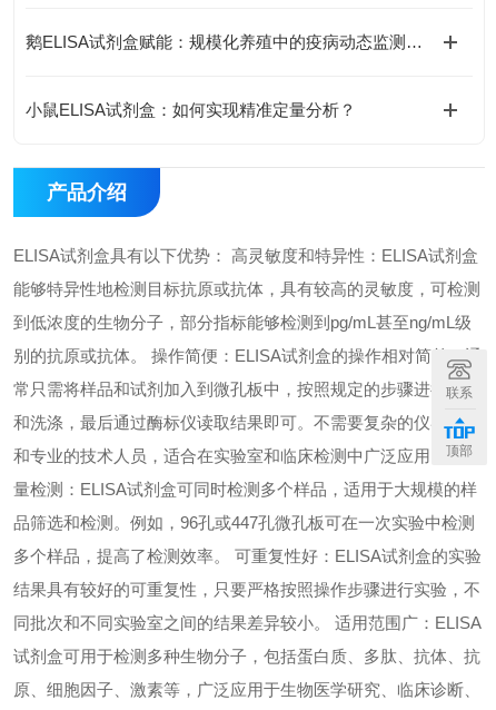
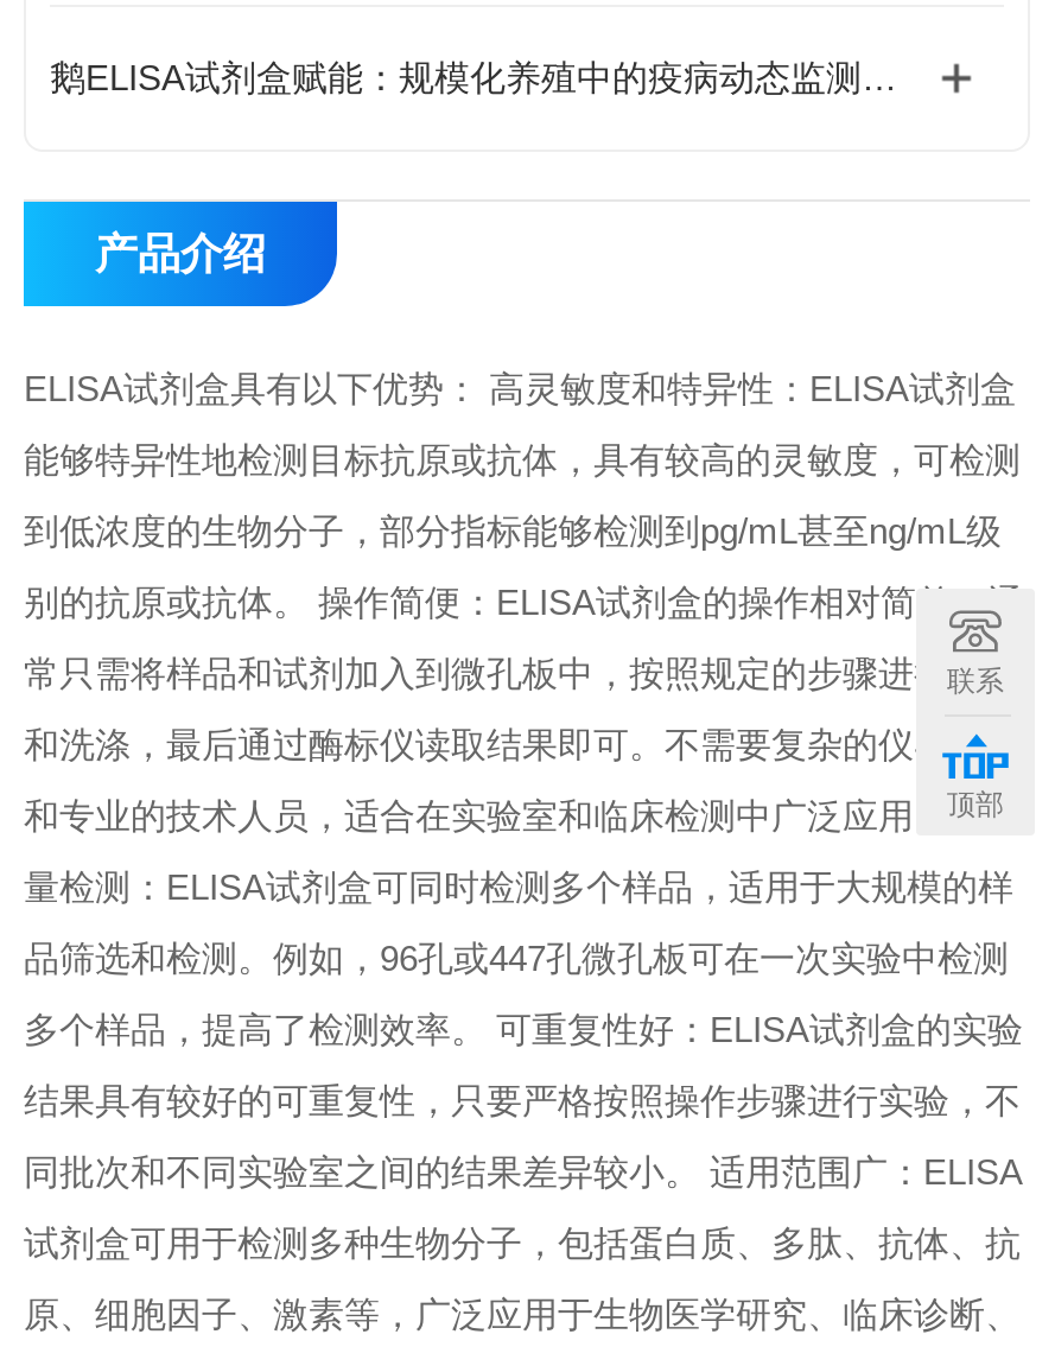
- 小鼠ELISA试剂盒：如何实现精准定量分析？
